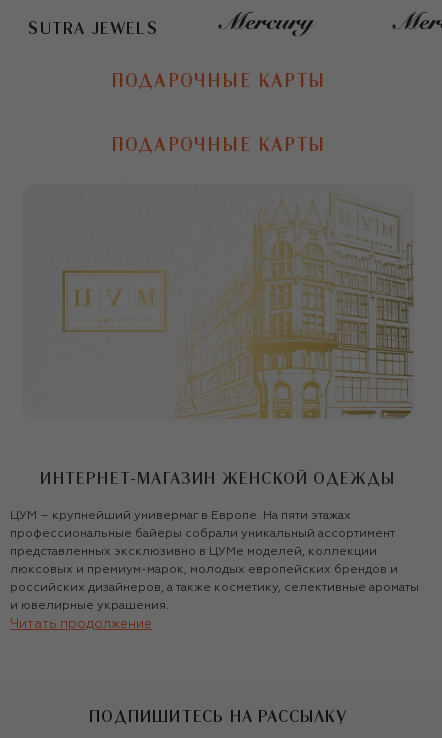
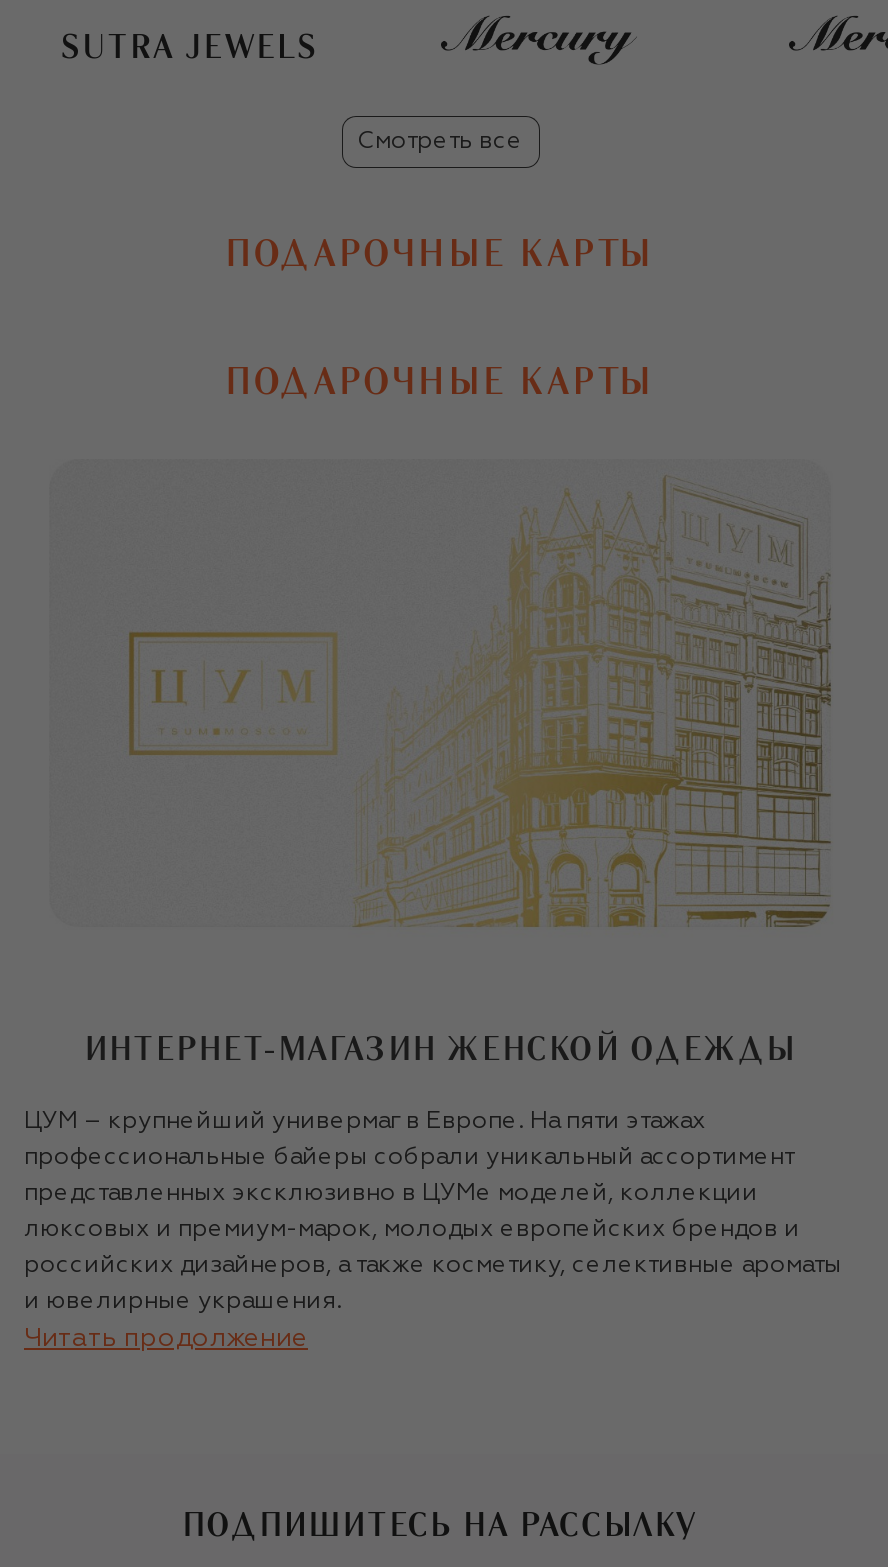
+ Смотреть все
